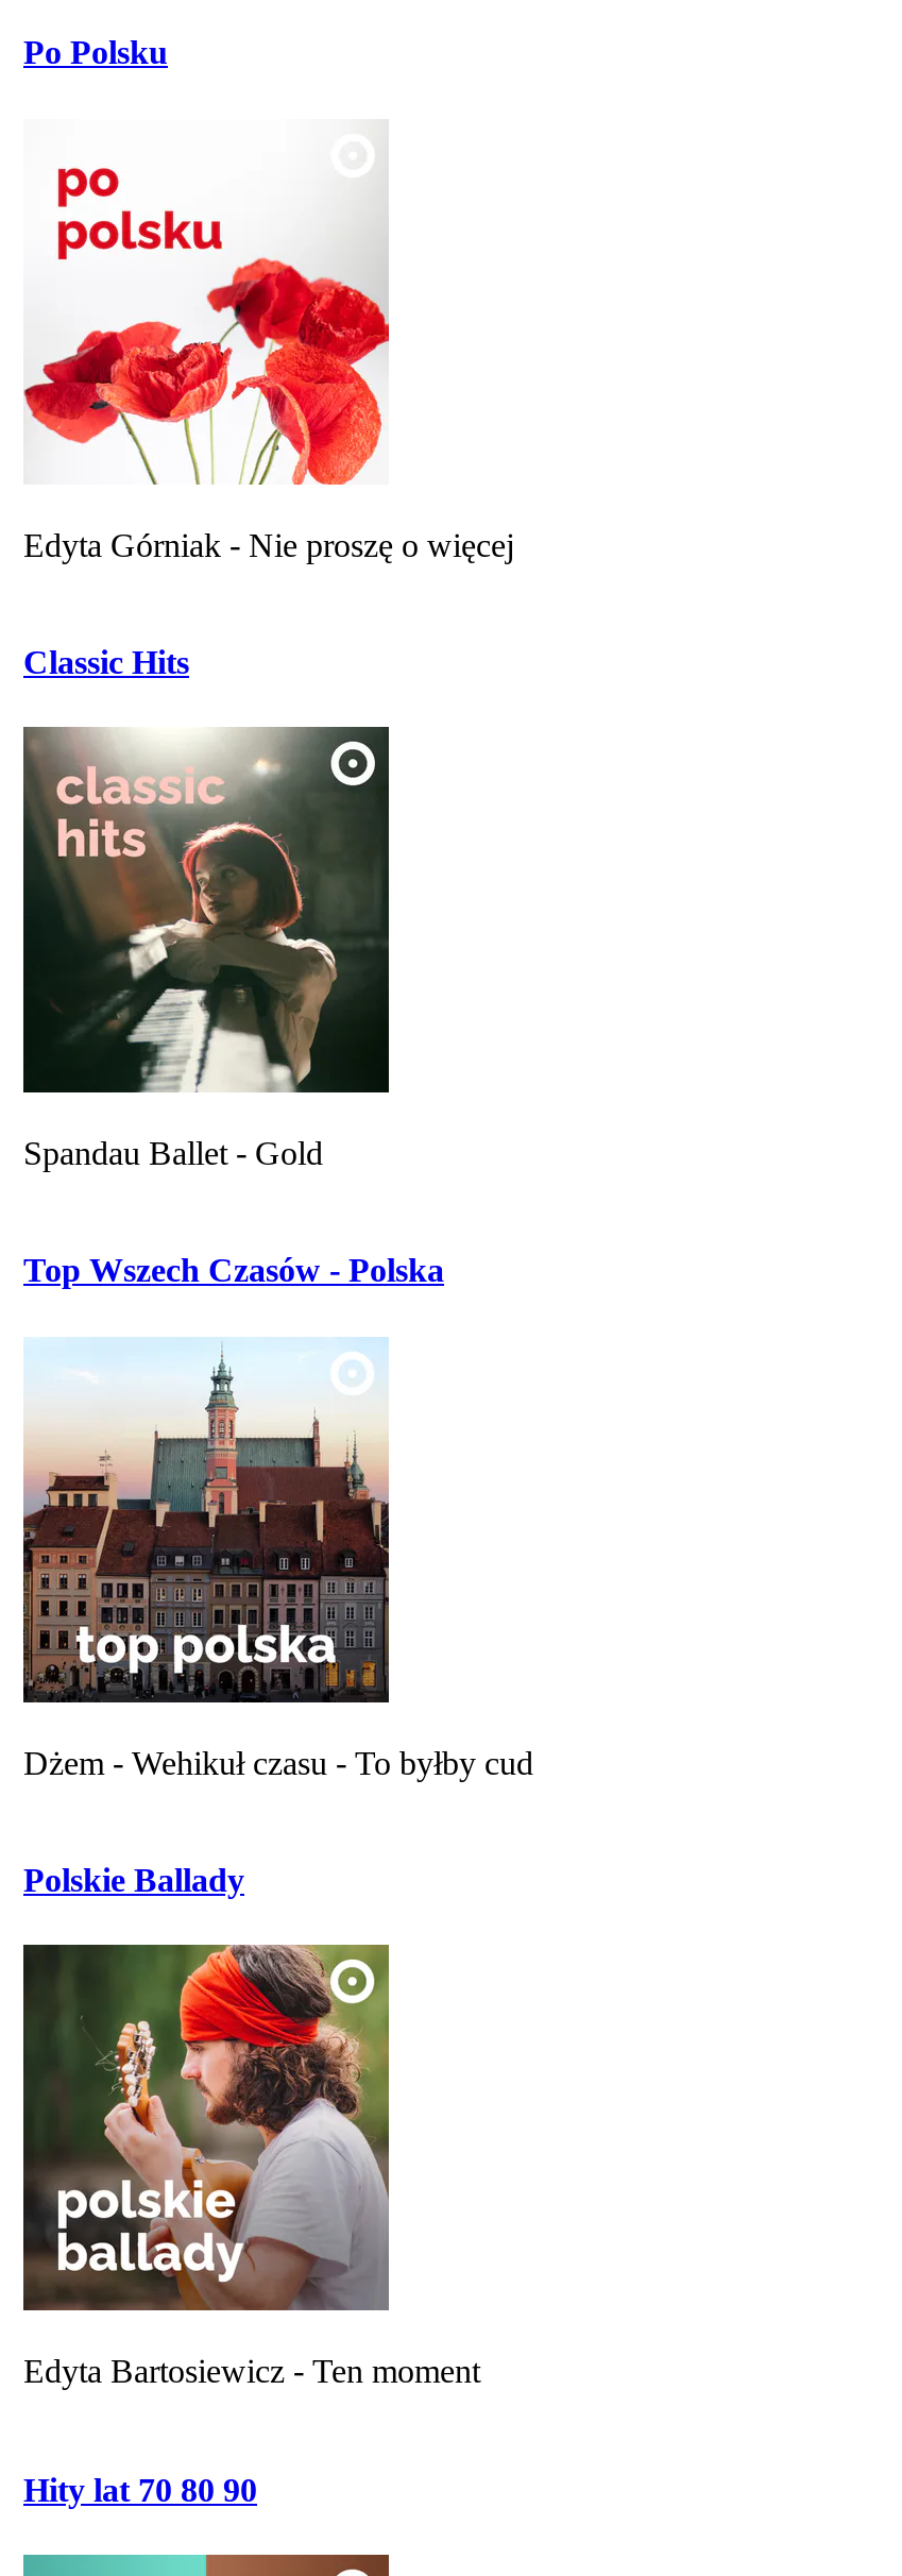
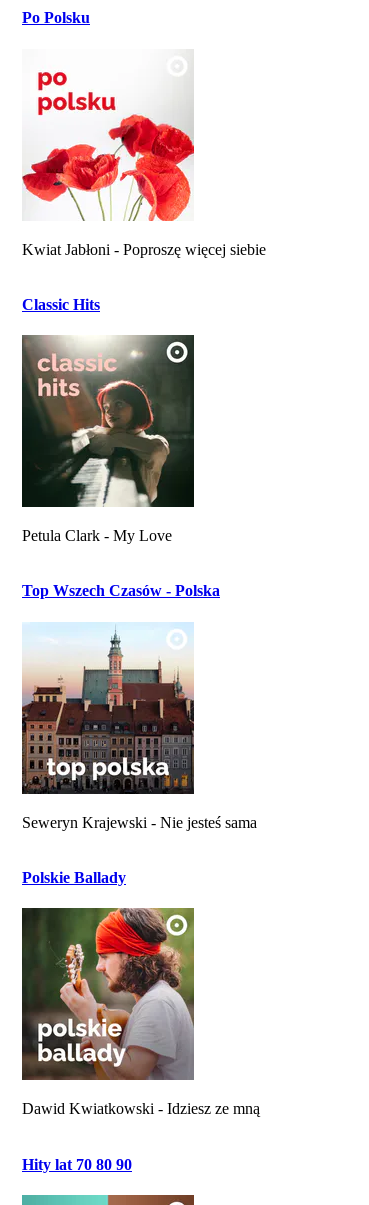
- Edyta Górniak - Nie proszę o więcej
+ Kwiat Jabłoni - Poproszę więcej siebie

- Spandau Ballet - Gold
+ Petula Clark - My Love

- Dżem - Wehikuł czasu - To byłby cud
+ Seweryn Krajewski - Nie jesteś sama

- Edyta Bartosiewicz - Ten moment
+ Dawid Kwiatkowski - Idziesz ze mną
